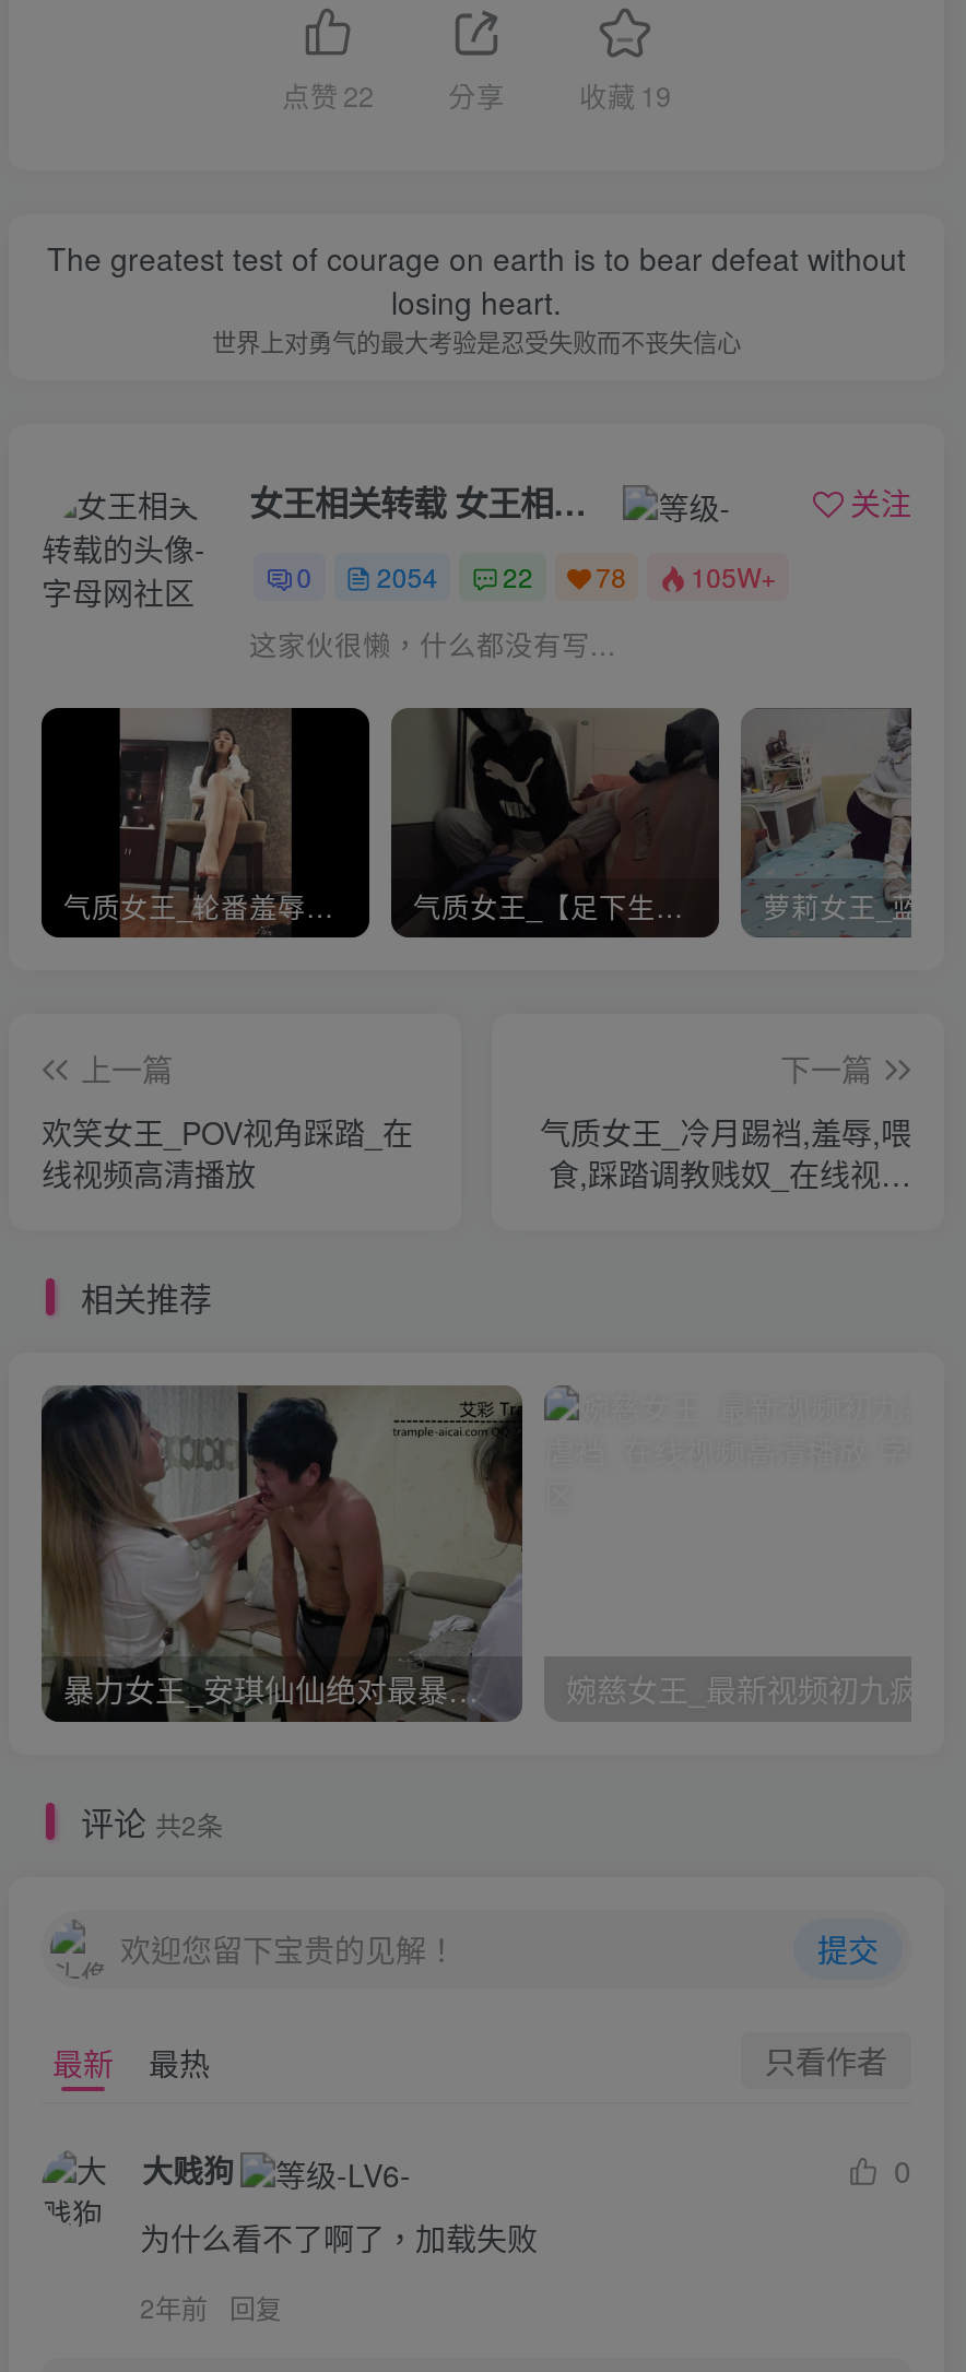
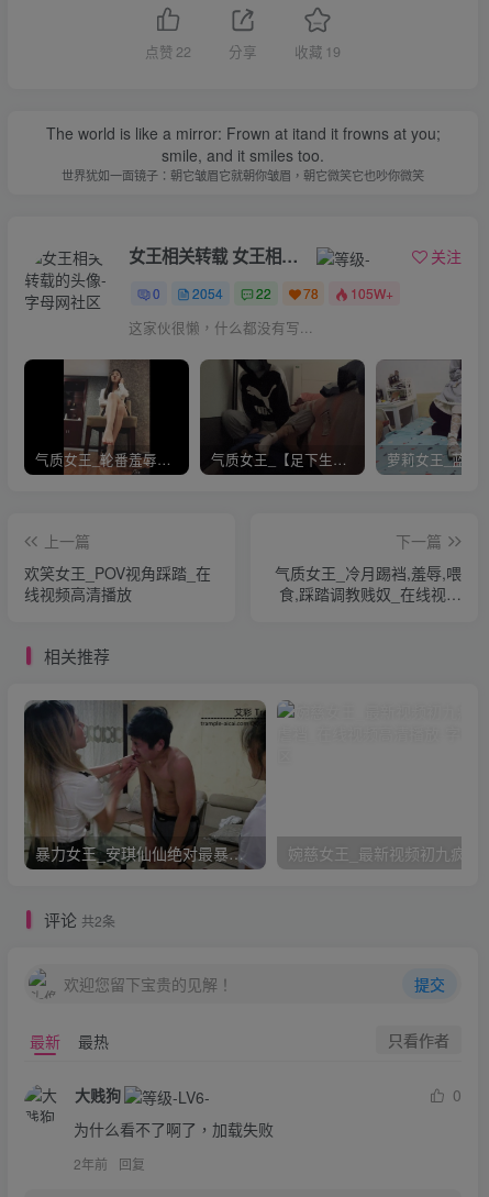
- The greatest test of courage on earth is to bear defeat without
- losing heart.
- 世界上对勇气的最大考验是忍受失败而不丧失信心
+ The world is like a mirror: Frown at itand it frowns at you;
+ smile, and it smiles too.
+ 世界犹如一面镜子：朝它皱眉它就朝你皱眉，朝它微笑它也吵你微笑
